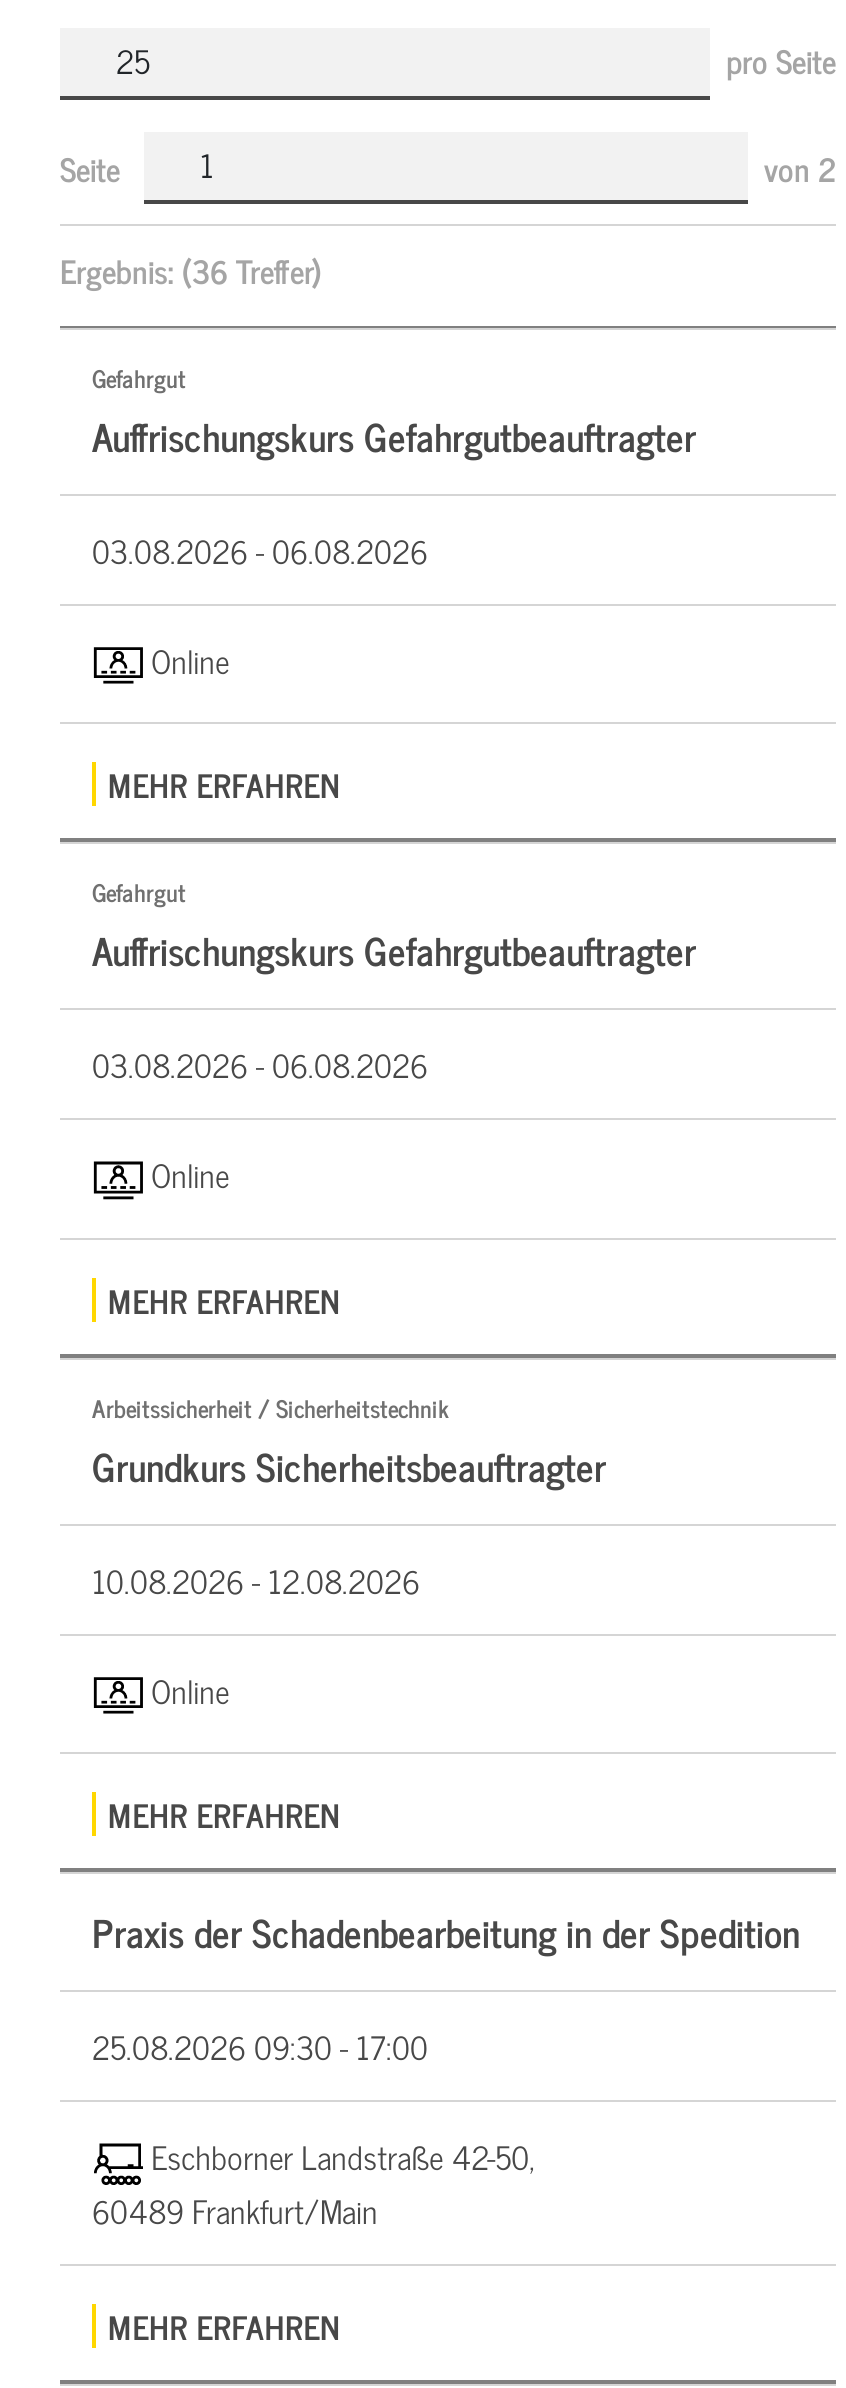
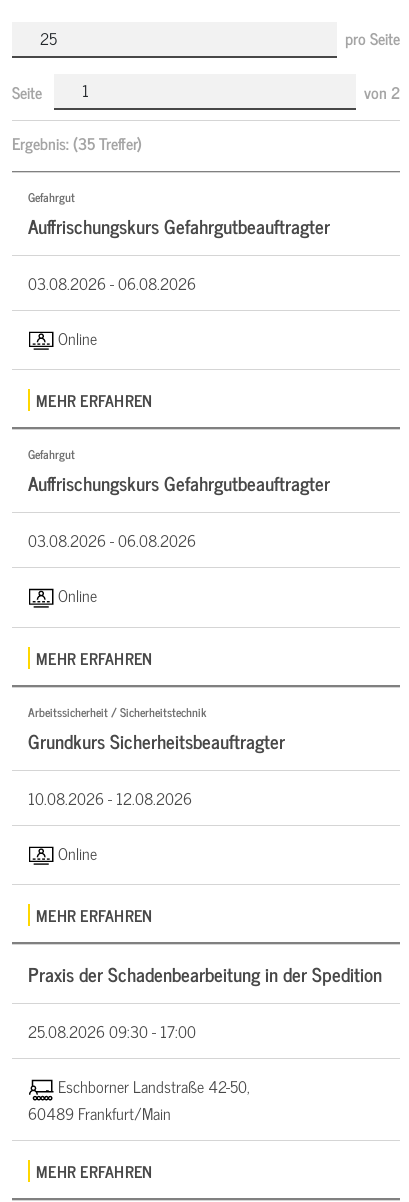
- Ergebnis: (36 Treffer)
+ Ergebnis: (35 Treffer)
